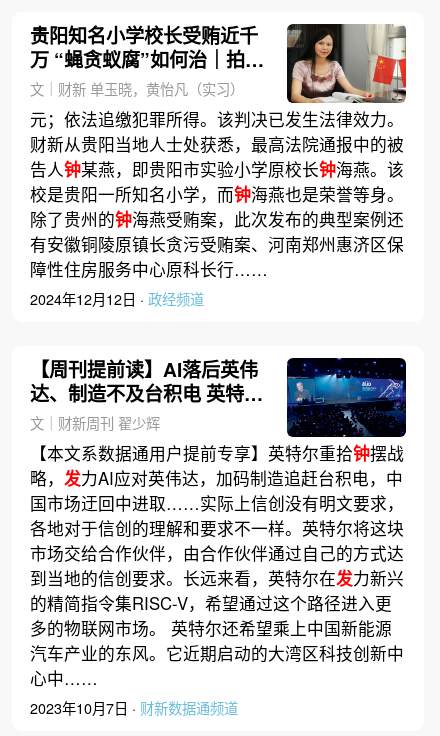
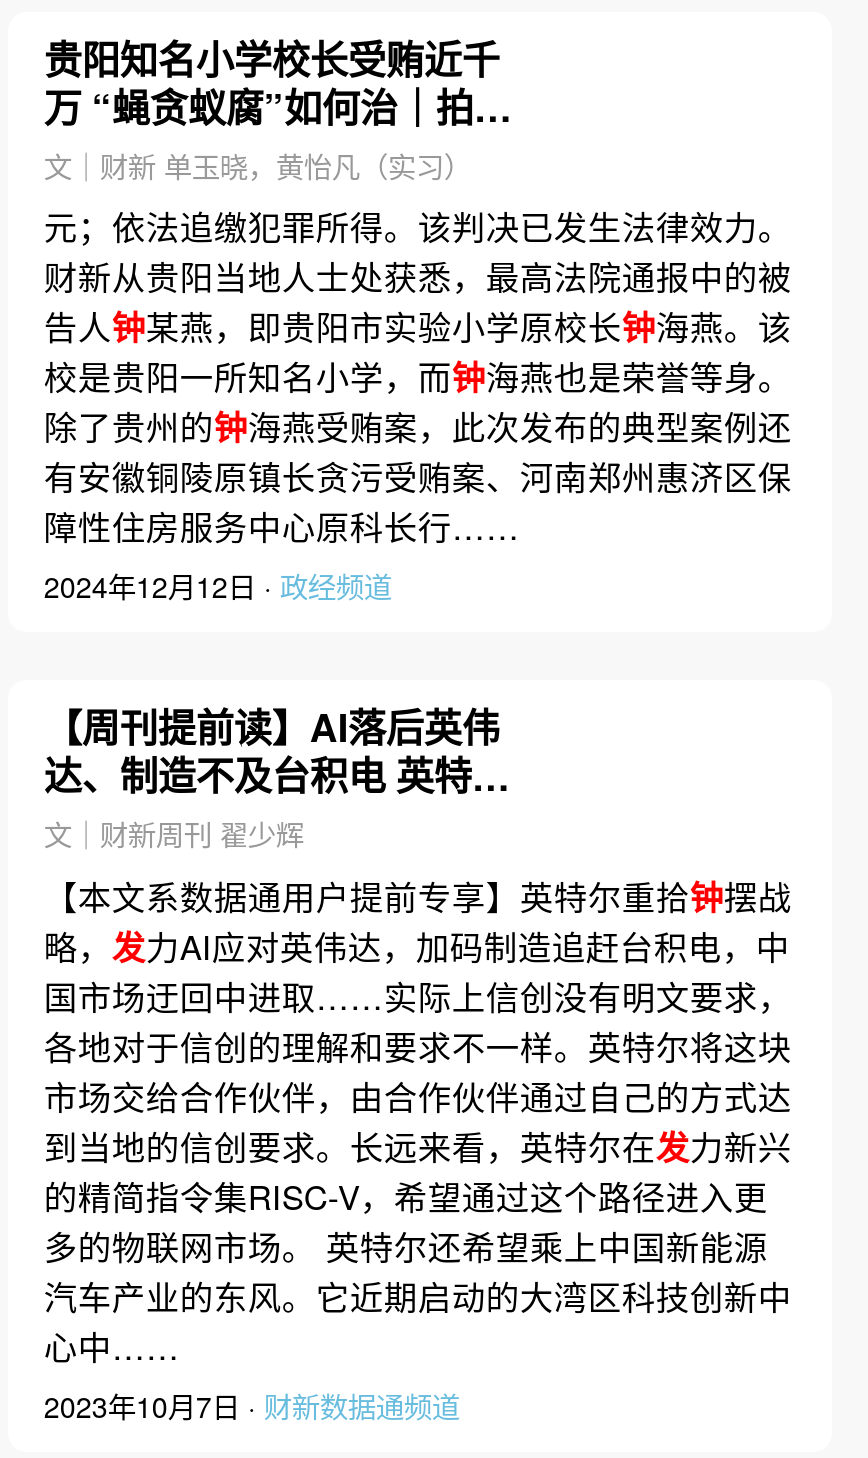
- [image]

- [image]
